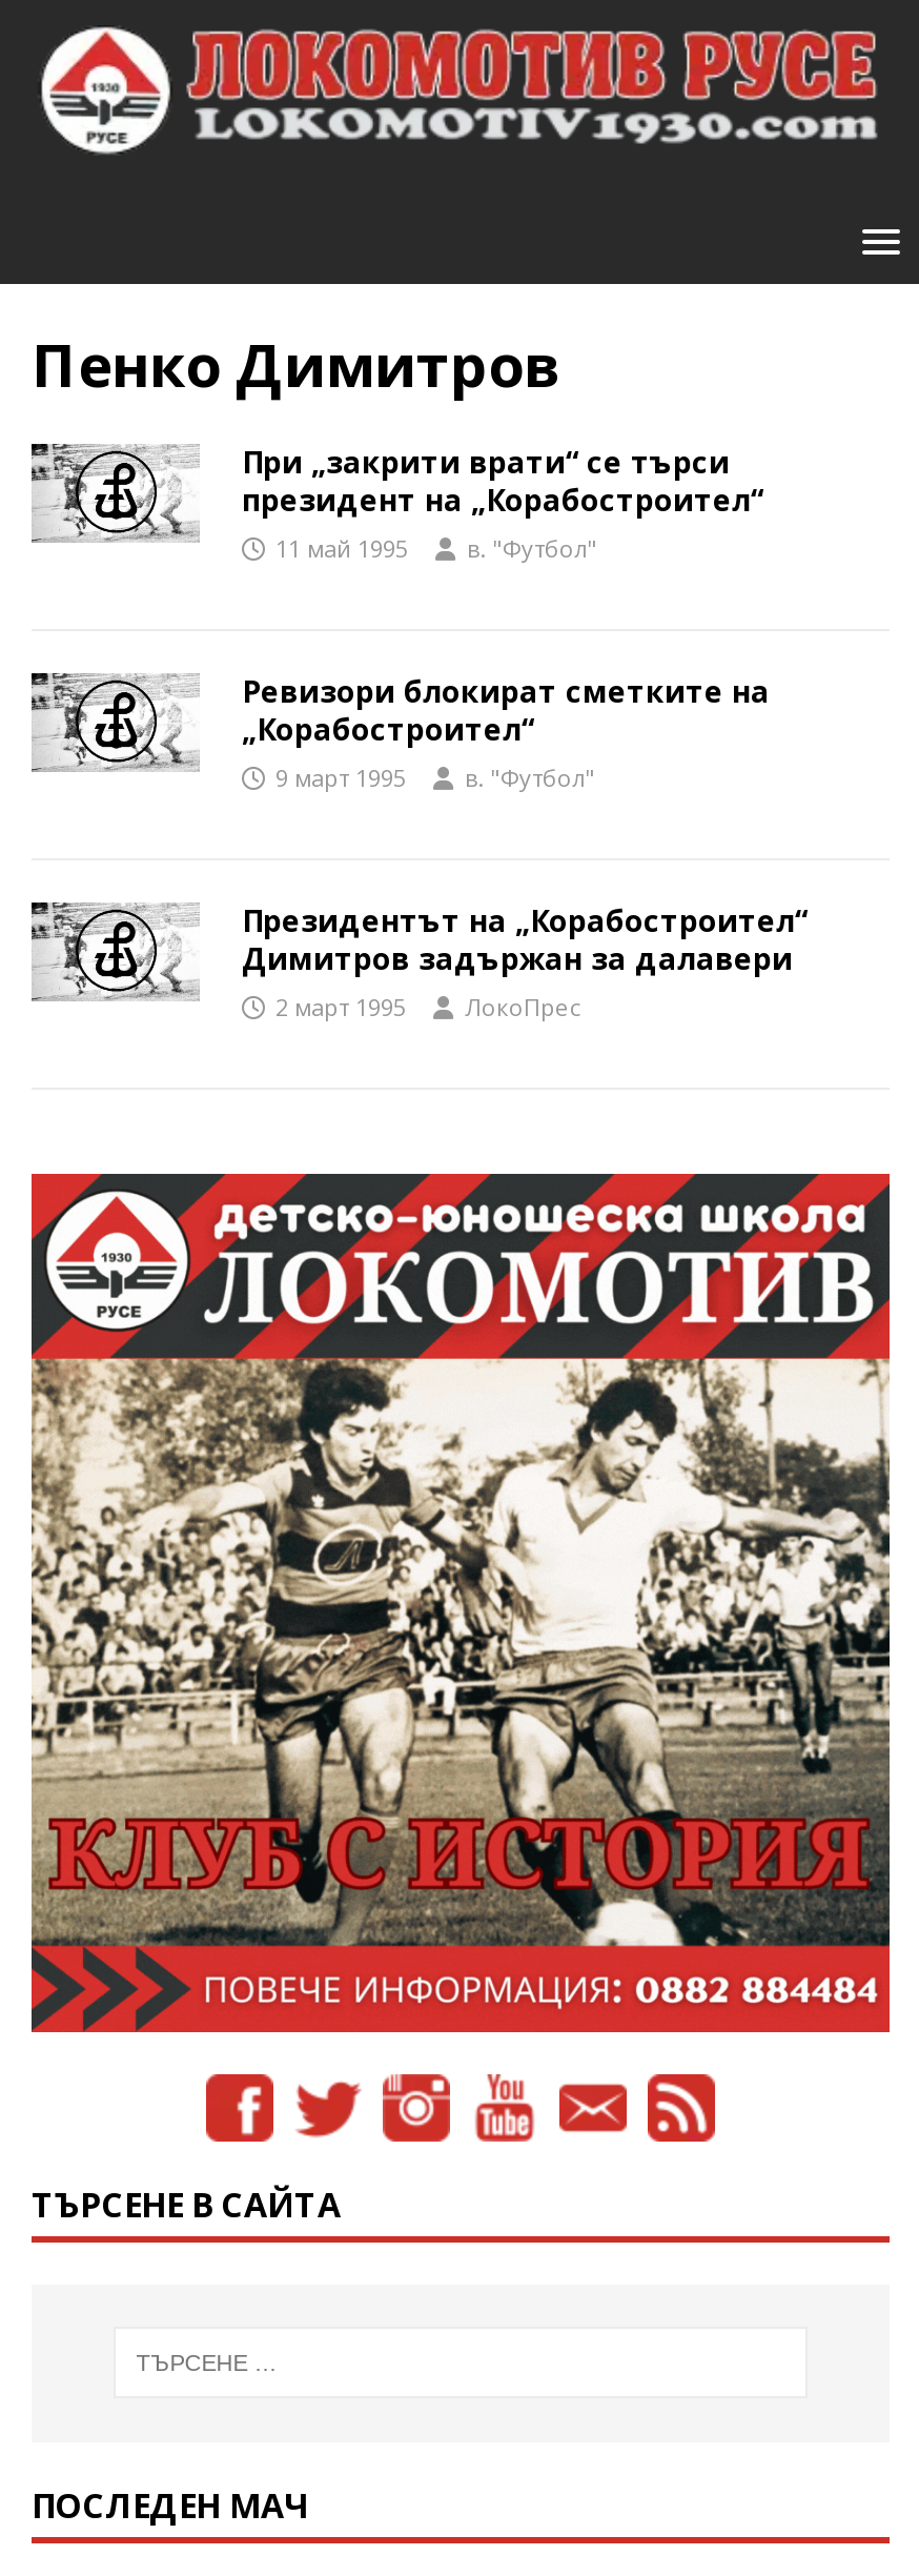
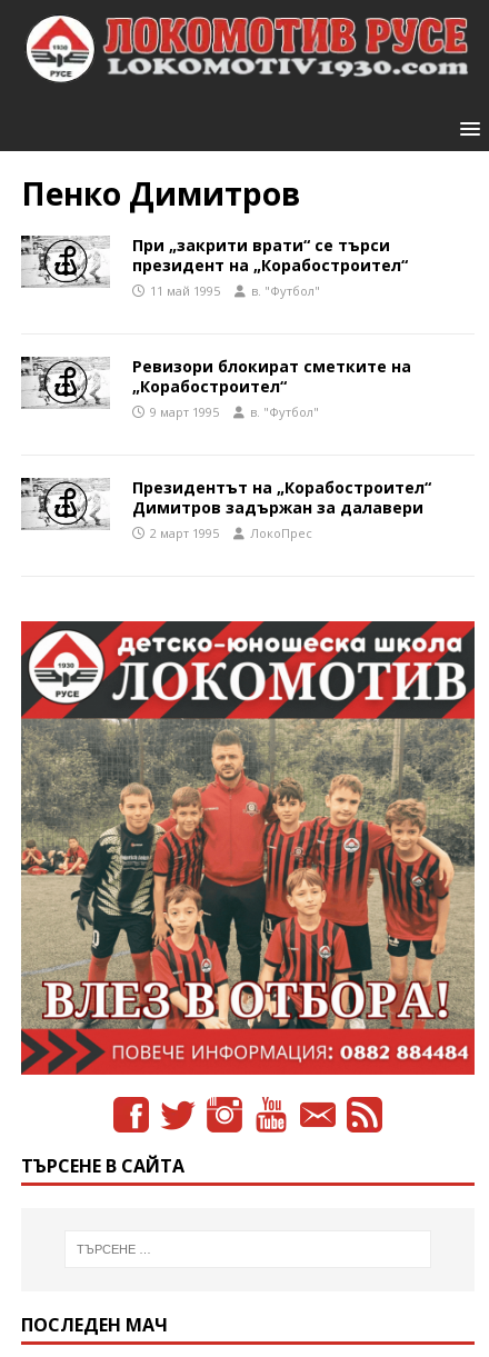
- [image]
+ [image]
